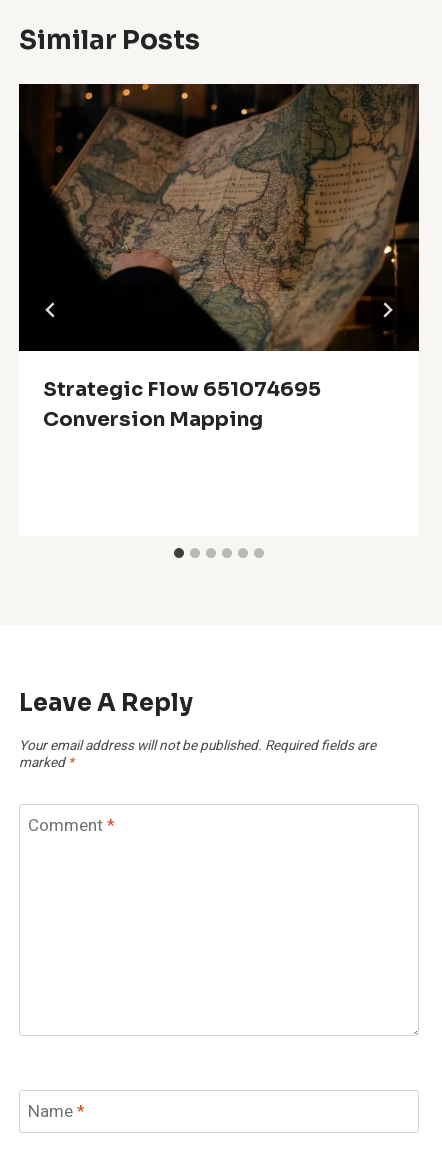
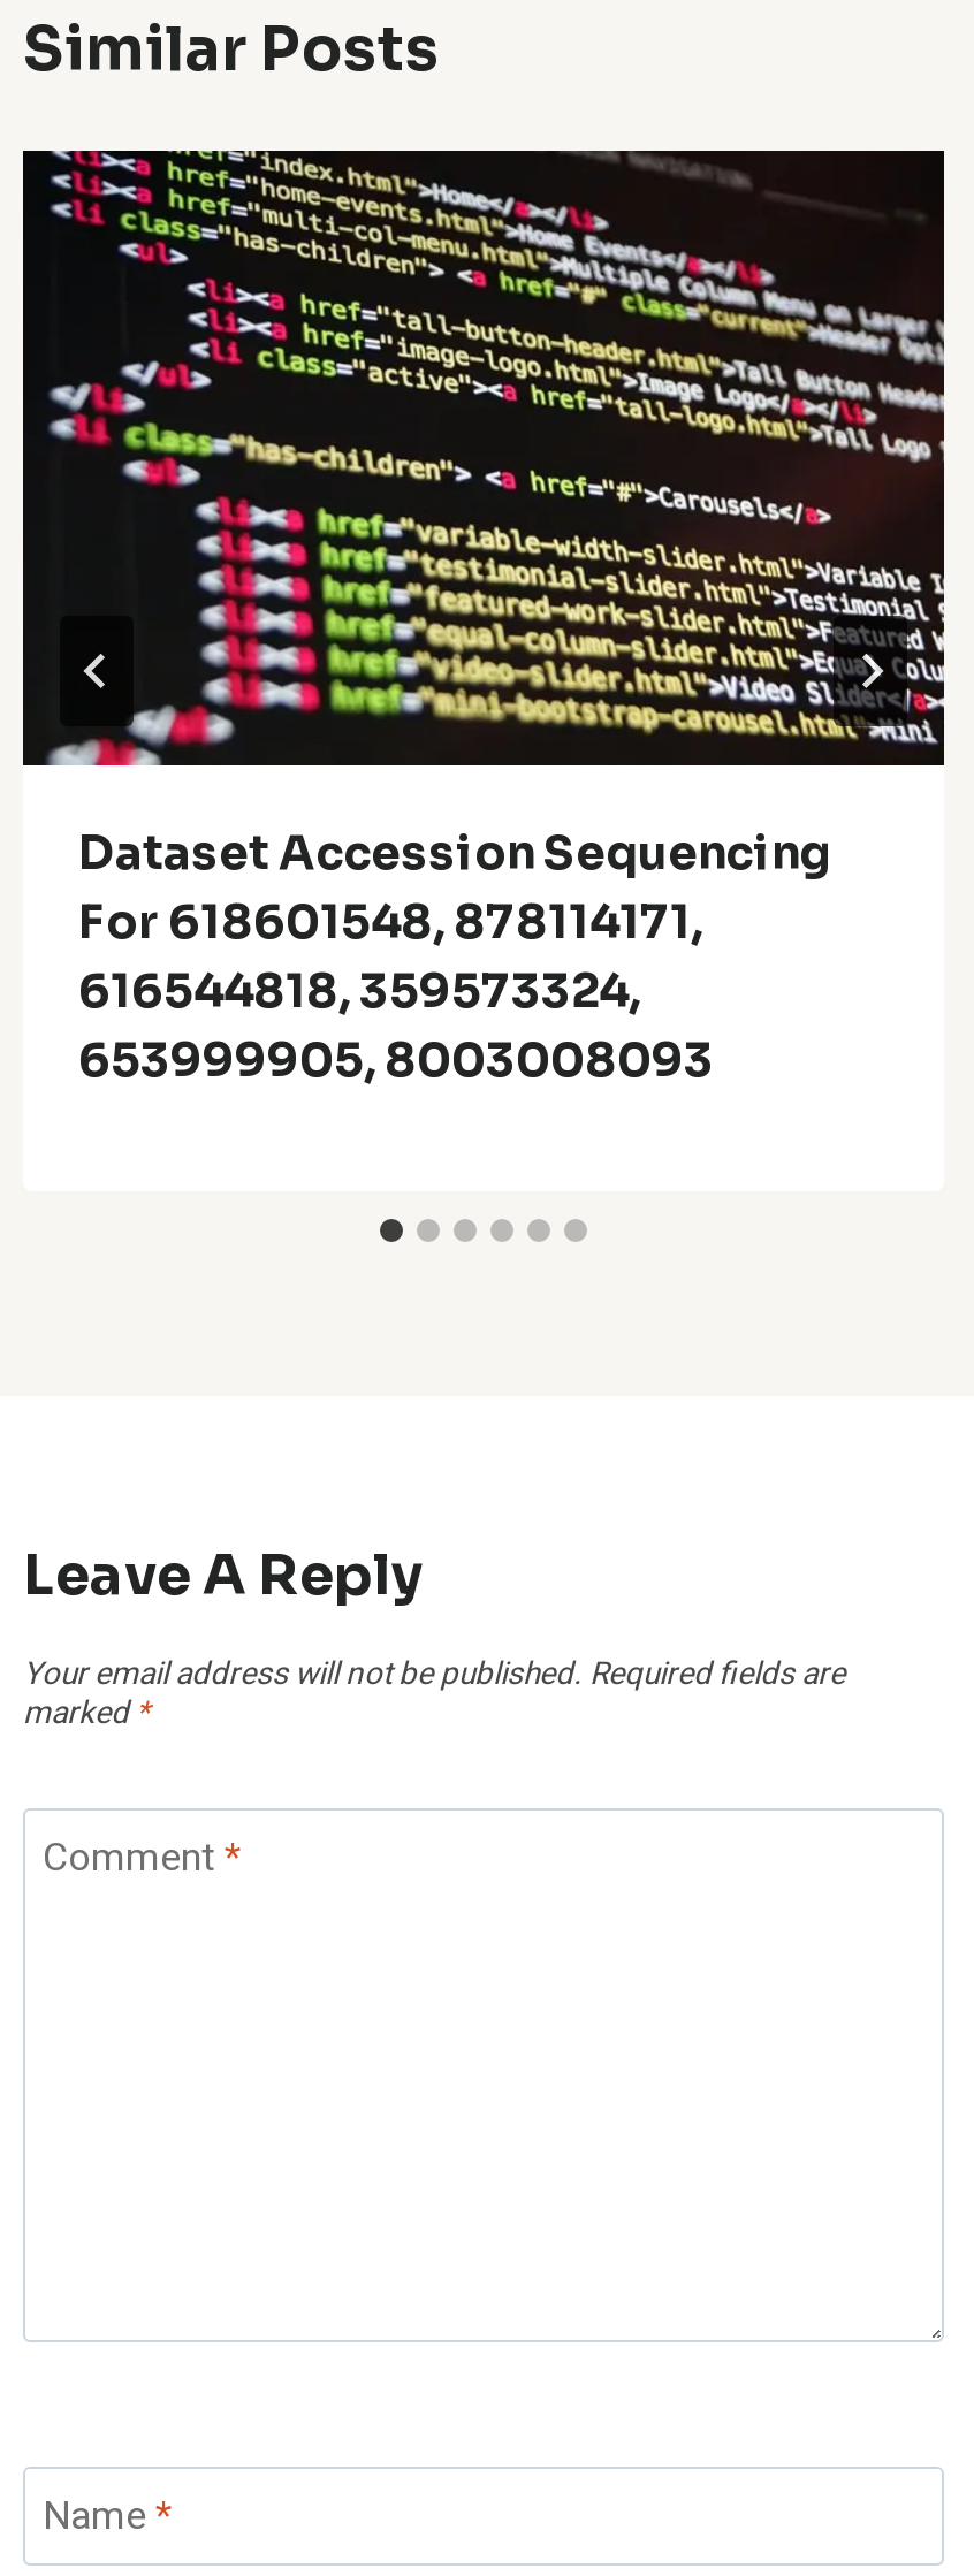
- [image]
- Strategic Flow 651074695
- Conversion Mapping
+ [image]
+ Dataset Accession Sequencing
+ For 618601548, 878114171,
+ 616544818, 359573324,
+ 653999905, 8003008093
